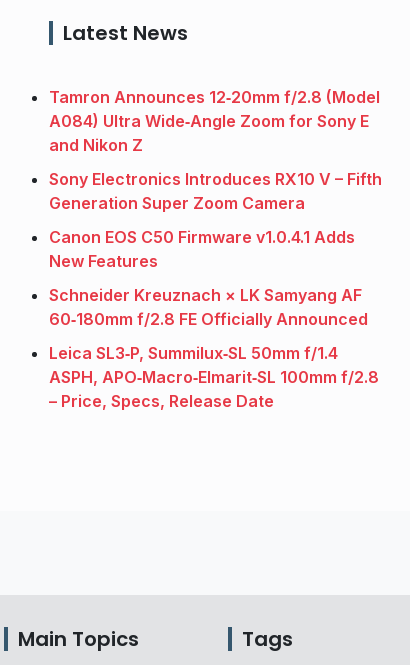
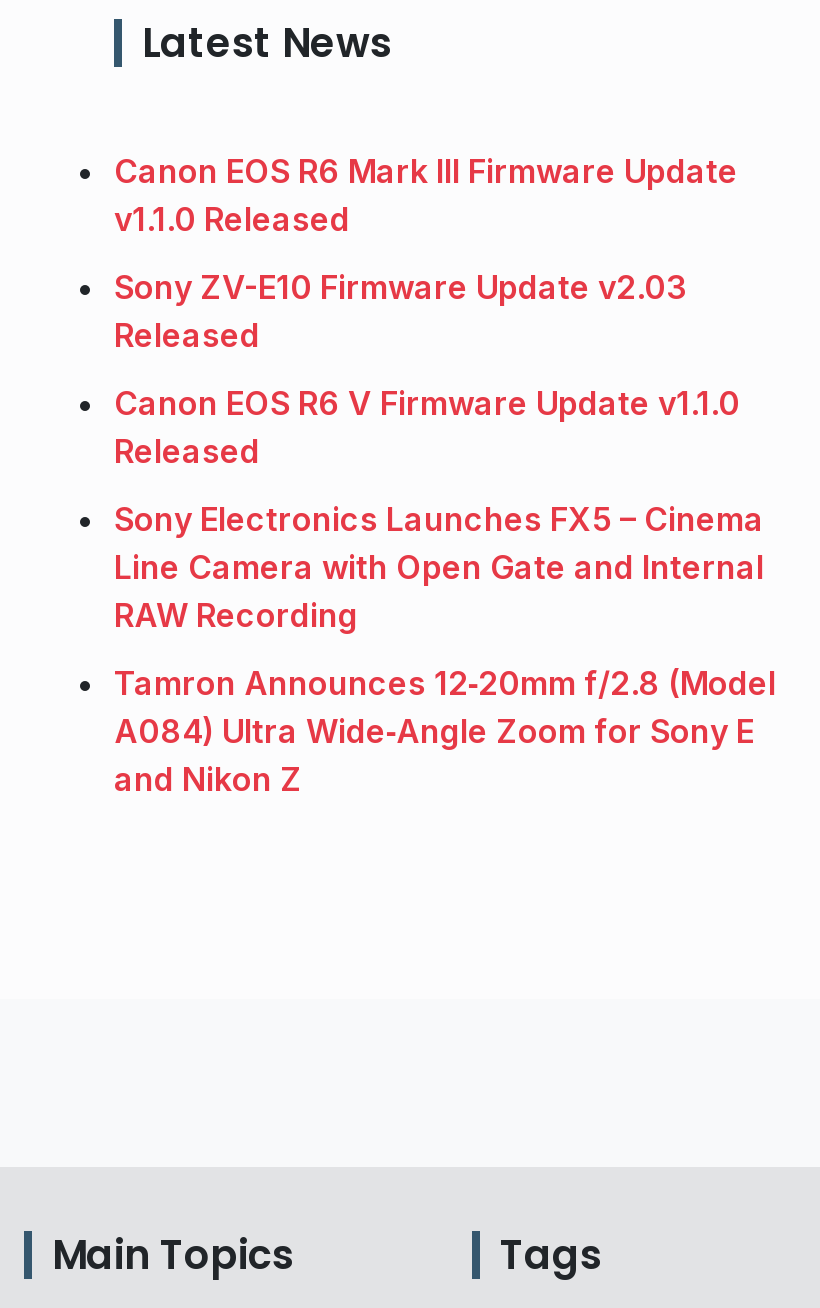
+ Canon EOS R6 Mark III Firmware Update
+ v1.1.0 Released
+ Sony ZV-E10 Firmware Update v2.03
+ Released
+ Canon EOS R6 V Firmware Update v1.1.0
+ Released
+ Sony Electronics Launches FX5 – Cinema
+ Line Camera with Open Gate and Internal
+ RAW Recording

moved down: Tamron Announces 12‑20mm f/2.8 (Model | A084) Ultra Wide‑Angle Zoom for Sony E | and Nikon Z

- Sony Electronics Introduces RX10 V – Fifth
- Generation Super Zoom Camera
- Canon EOS C50 Firmware v1.0.4.1 Adds
- New Features
- Schneider Kreuznach × LK Samyang AF
- 60‑180mm f/2.8 FE Officially Announced
- Leica SL3‑P, Summilux‑SL 50mm f/1.4
- ASPH, APO‑Macro‑Elmarit‑SL 100mm f/2.8
- – Price, Specs, Release Date
